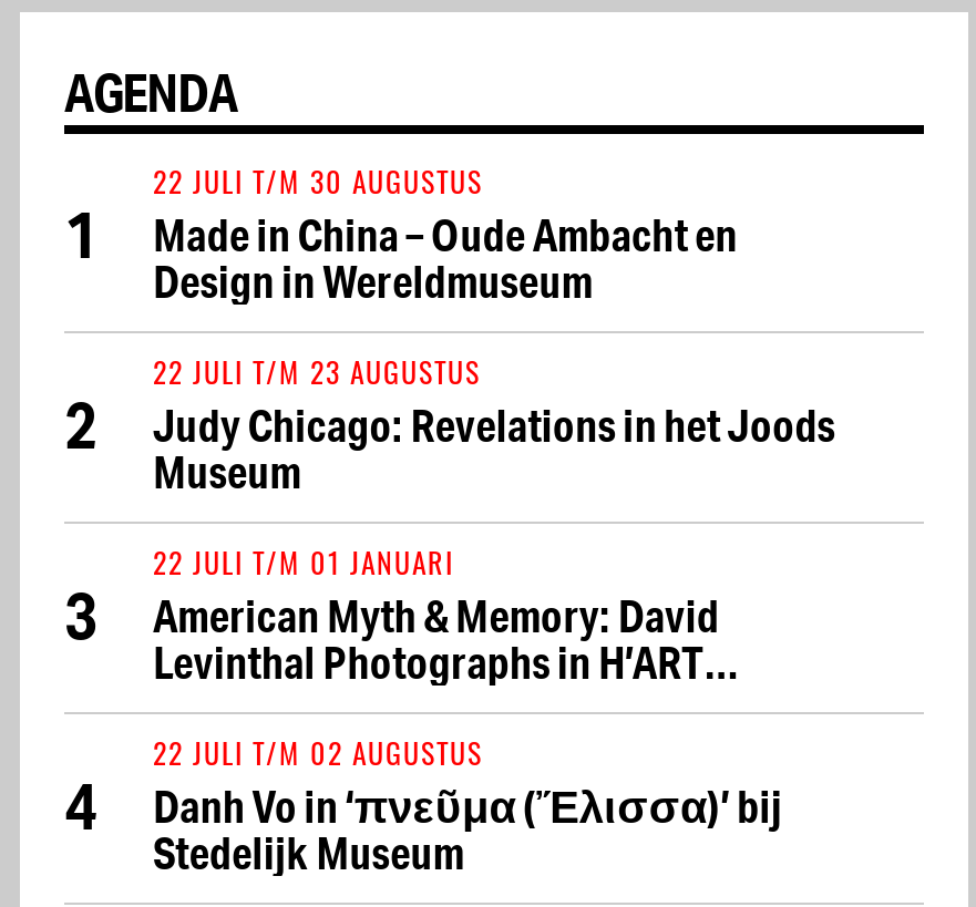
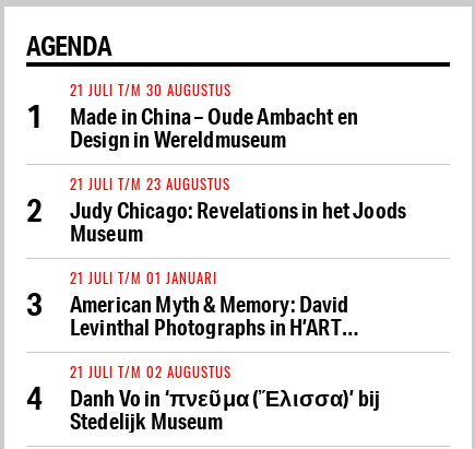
- 22 JULI T/M 30 AUGUSTUS
+ 21 JULI T/M 30 AUGUSTUS

- 22 JULI T/M 23 AUGUSTUS
+ 21 JULI T/M 23 AUGUSTUS

- 22 JULI T/M 01 JANUARI
+ 21 JULI T/M 01 JANUARI

- 22 JULI T/M 02 AUGUSTUS
+ 21 JULI T/M 02 AUGUSTUS
